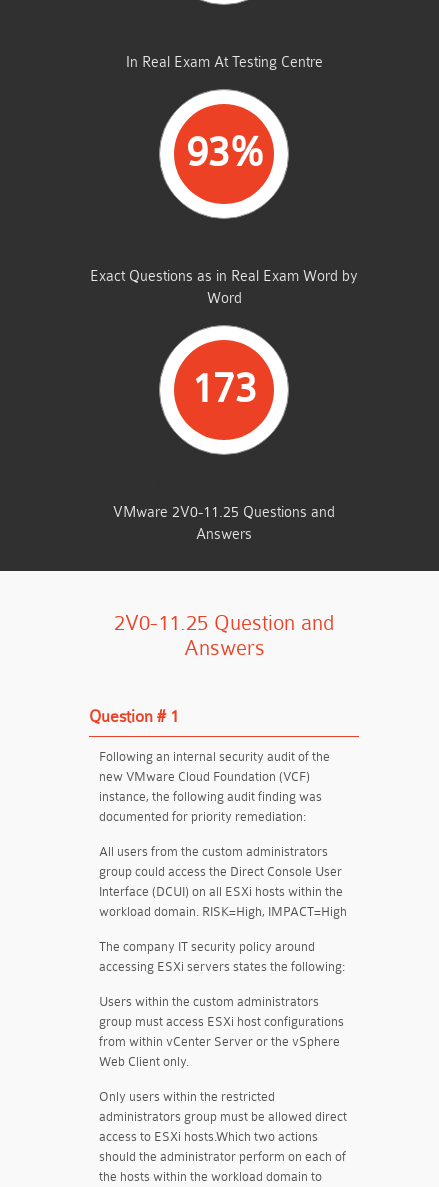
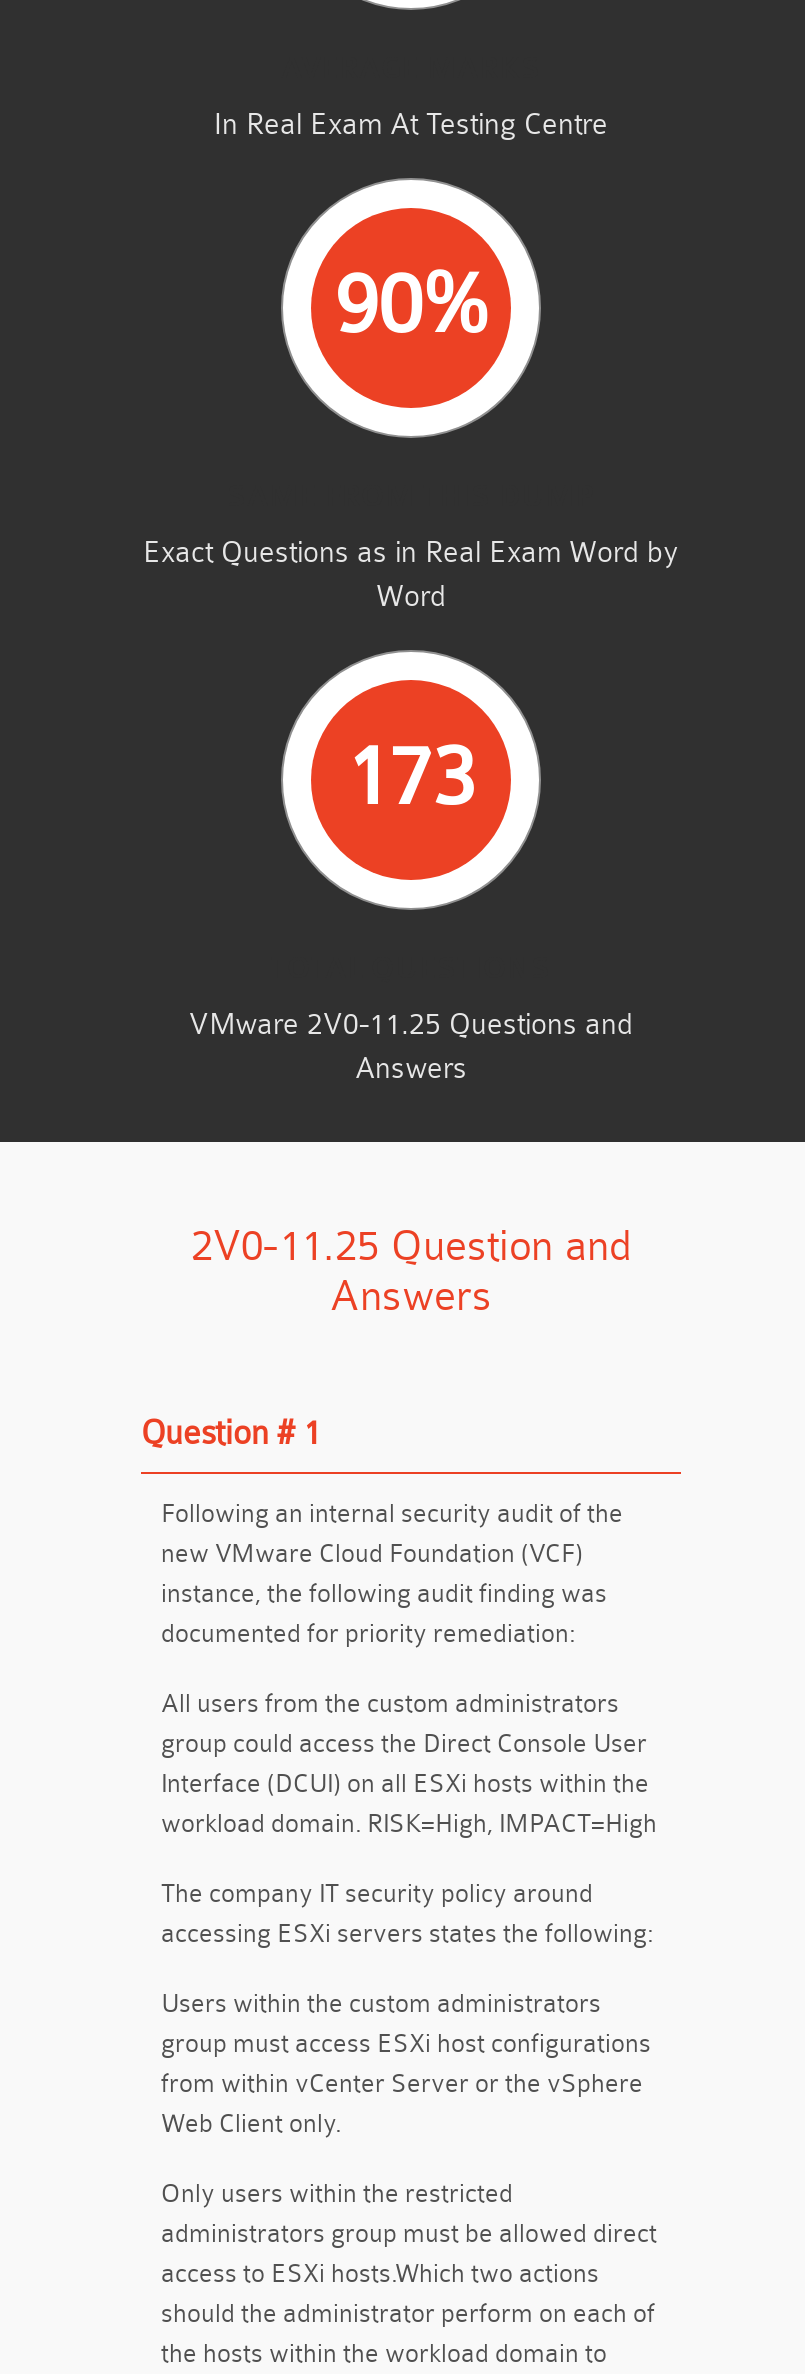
- 93%
+ 90%
